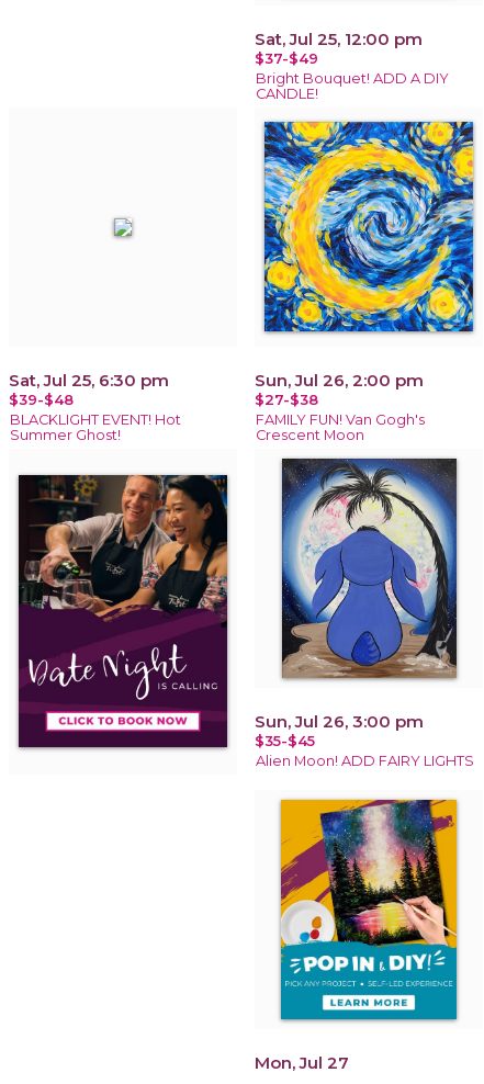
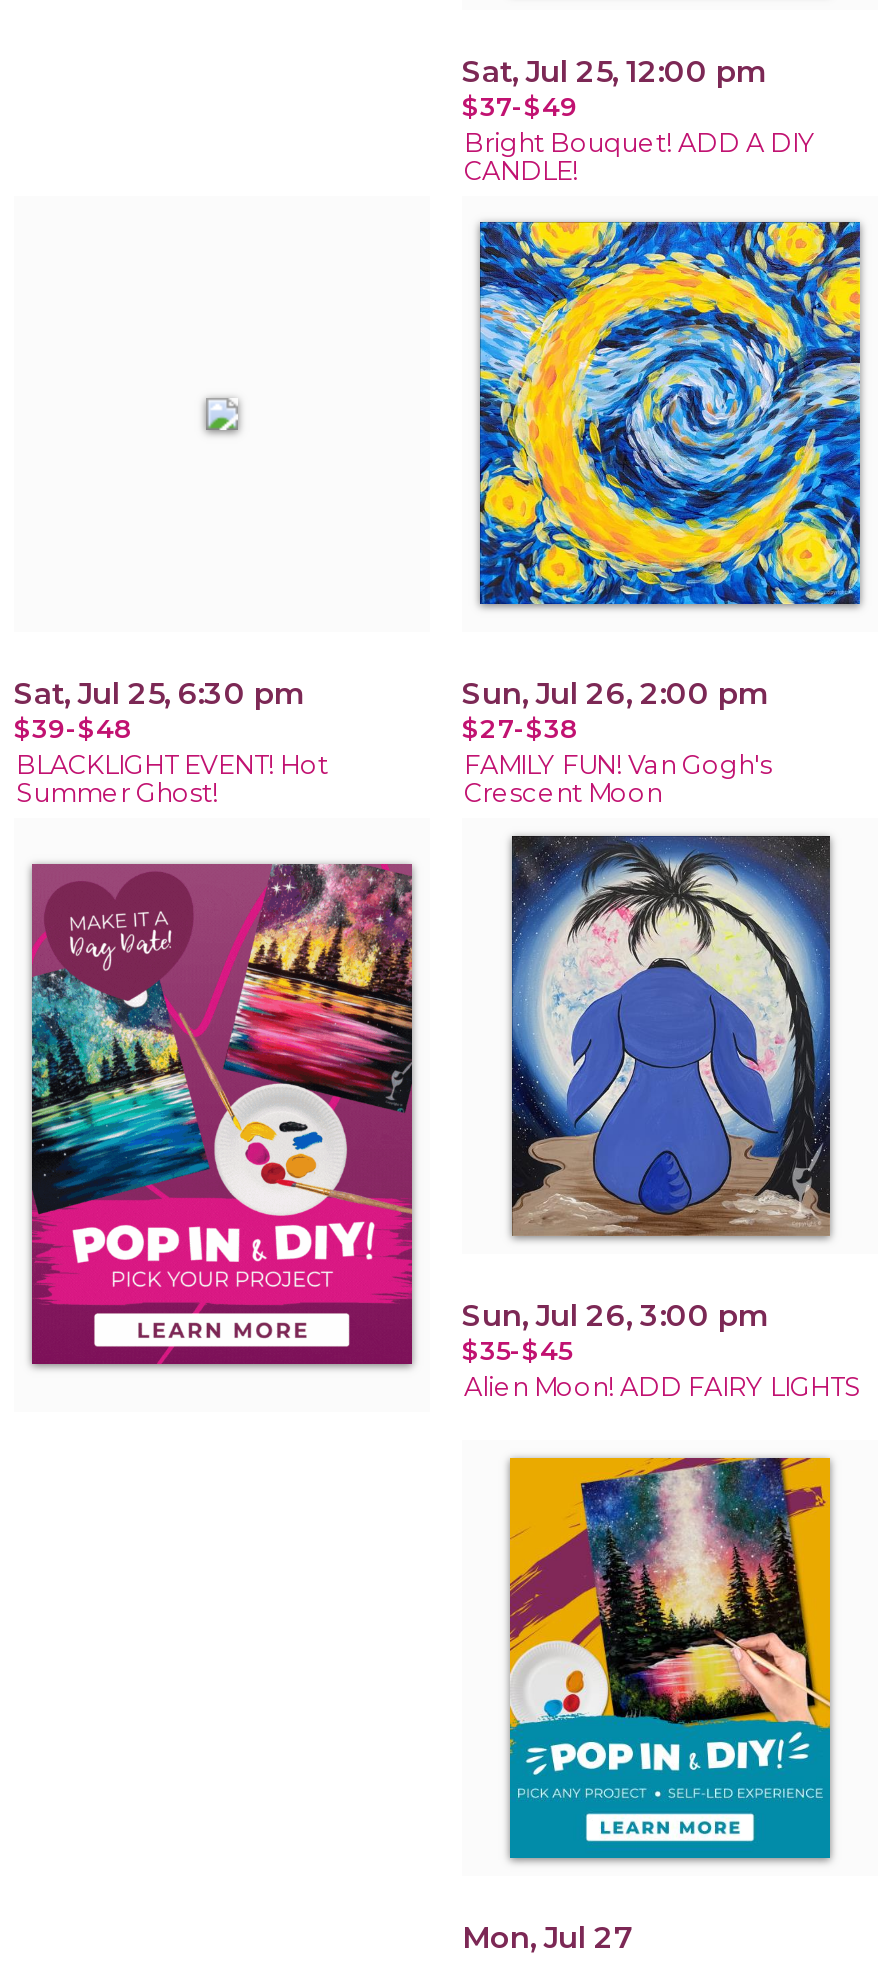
- [image]
+ [image]
